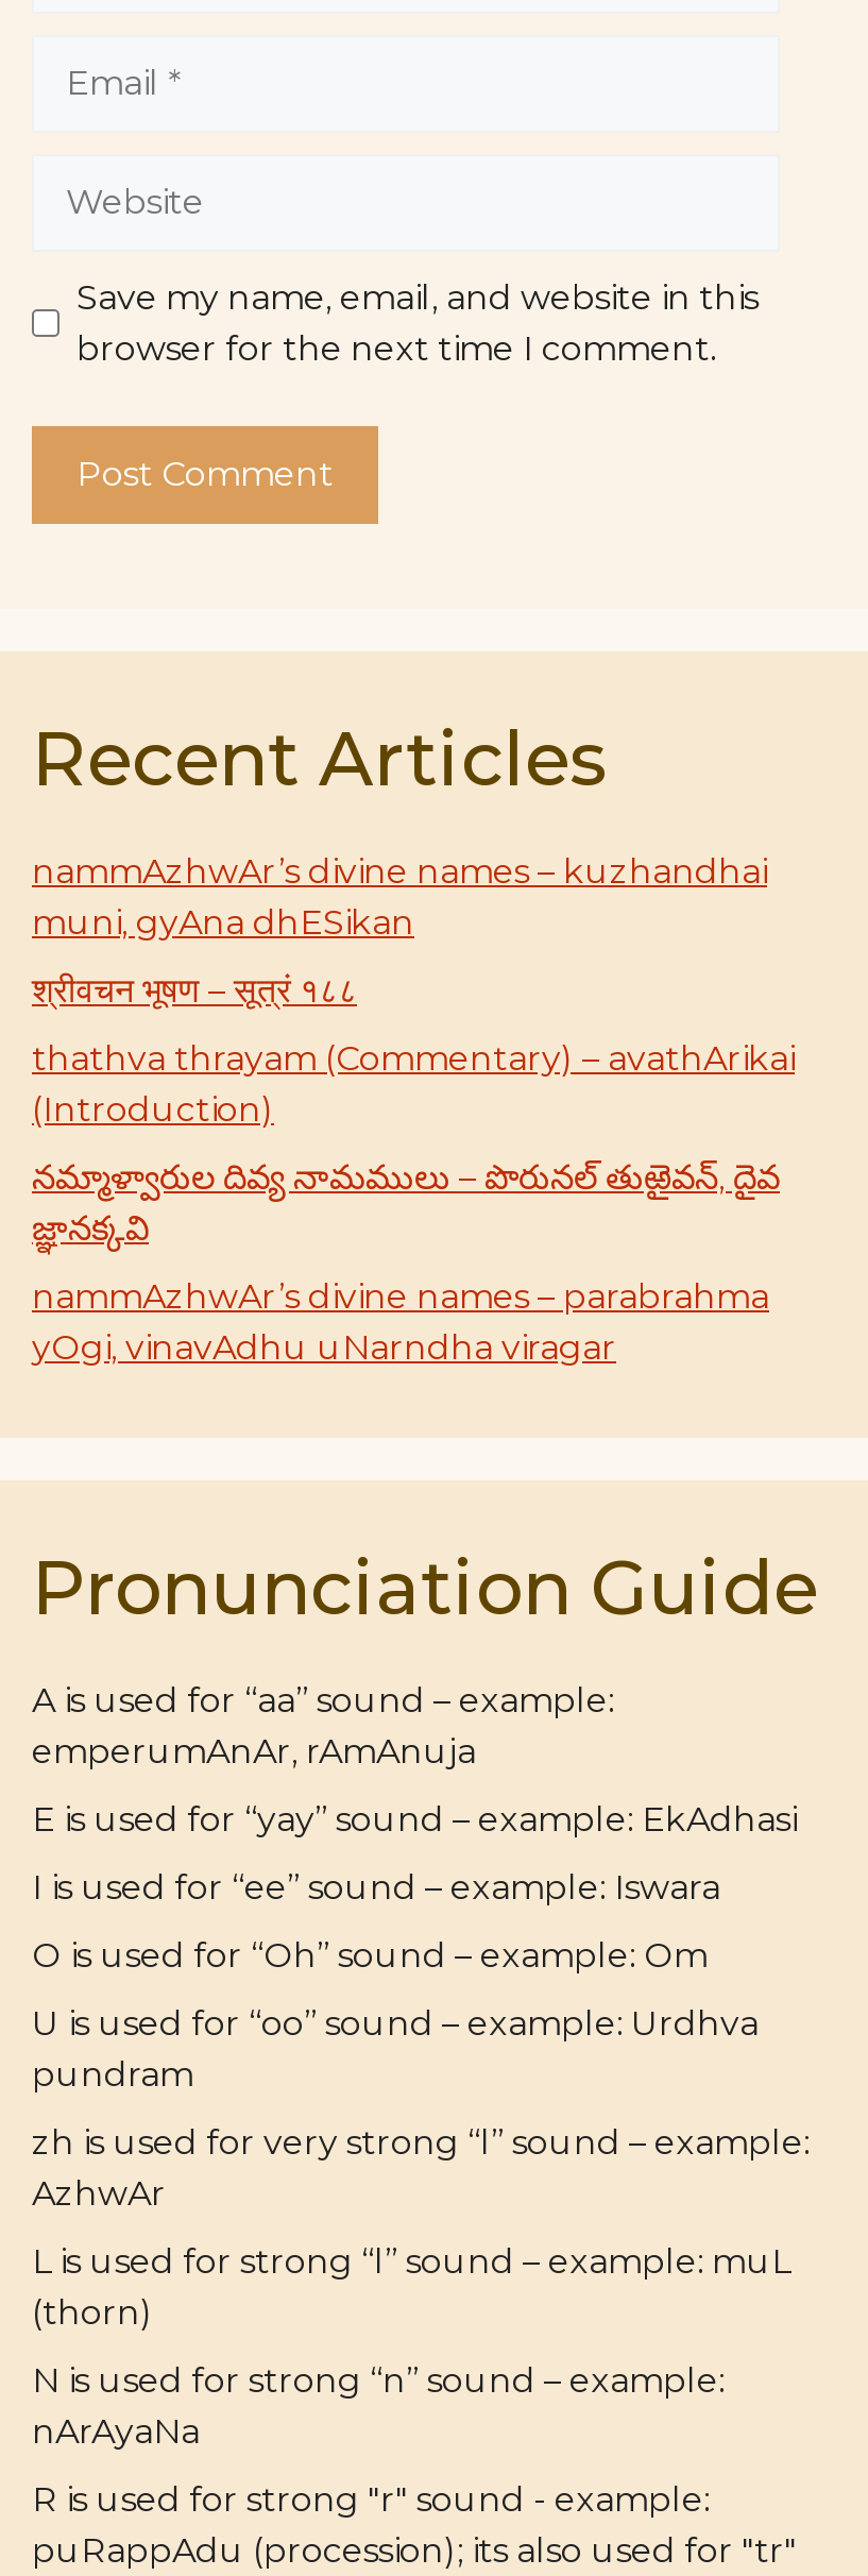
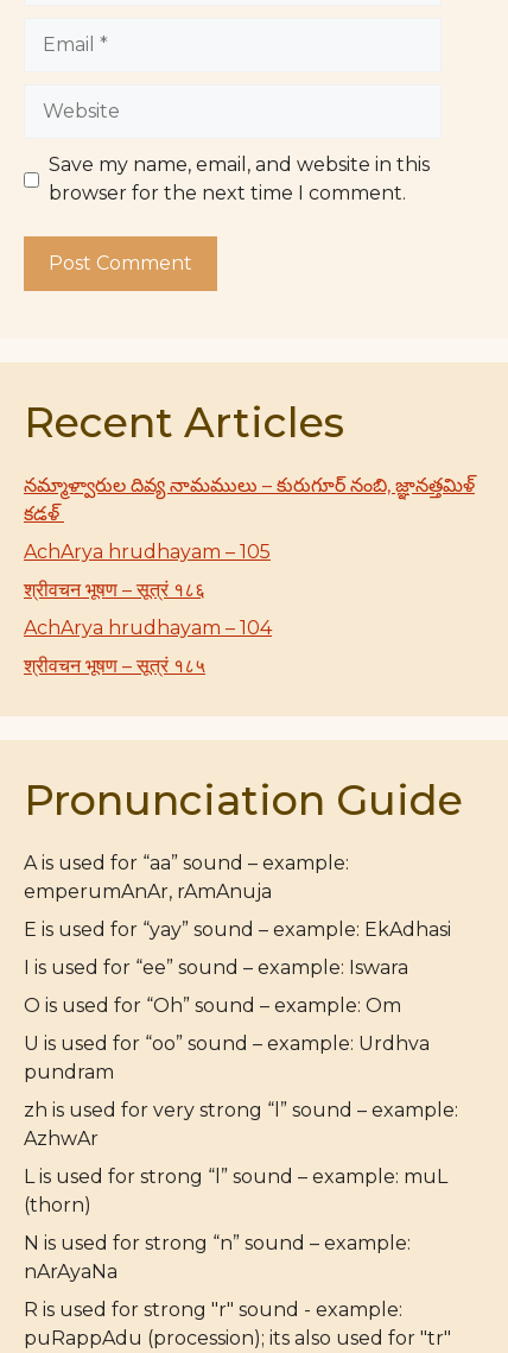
- nammAzhwAr’s divine names – kuzhandhai
- muni, gyAna dhESikan
+ నమ్మాళ్వారుల దివ్య నామములు – కురుగూర్ నంబి, జ్ఞానత్తమిళ్
+ కడళ్

- श्रीवचन भूषण – सूत्रं १८८
+ AchArya hrudhayam – 105

- thathva thrayam (Commentary) – avathArikai
- (Introduction)
+ श्रीवचन भूषण – सूत्रं १८६

- నమ్మాళ్వారుల దివ్య నామములు – పొరునల్ తుఱైవన్, దైవ
- జ్ఞానక్కవి
+ AchArya hrudhayam – 104

- nammAzhwAr’s divine names – parabrahma
- yOgi, vinavAdhu uNarndha viragar
+ श्रीवचन भूषण – सूत्रं १८५
